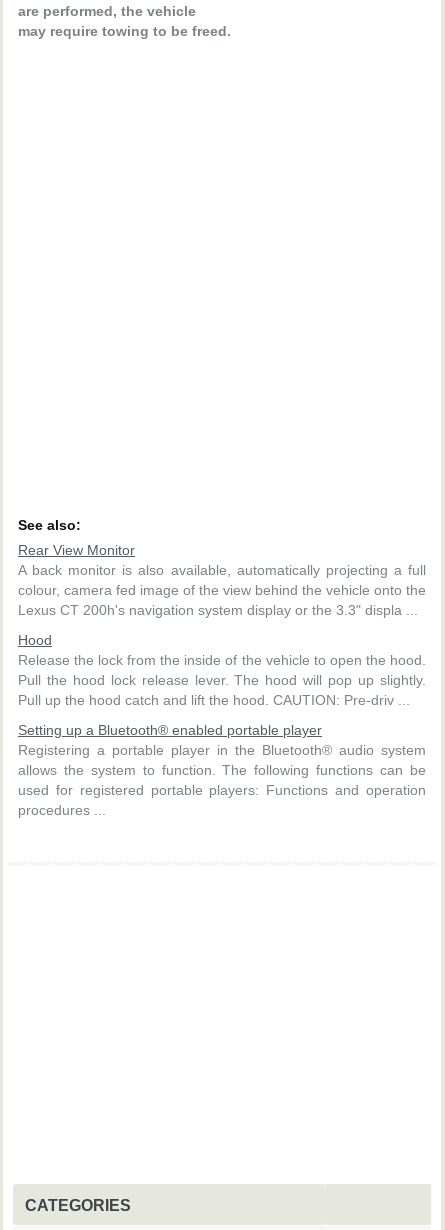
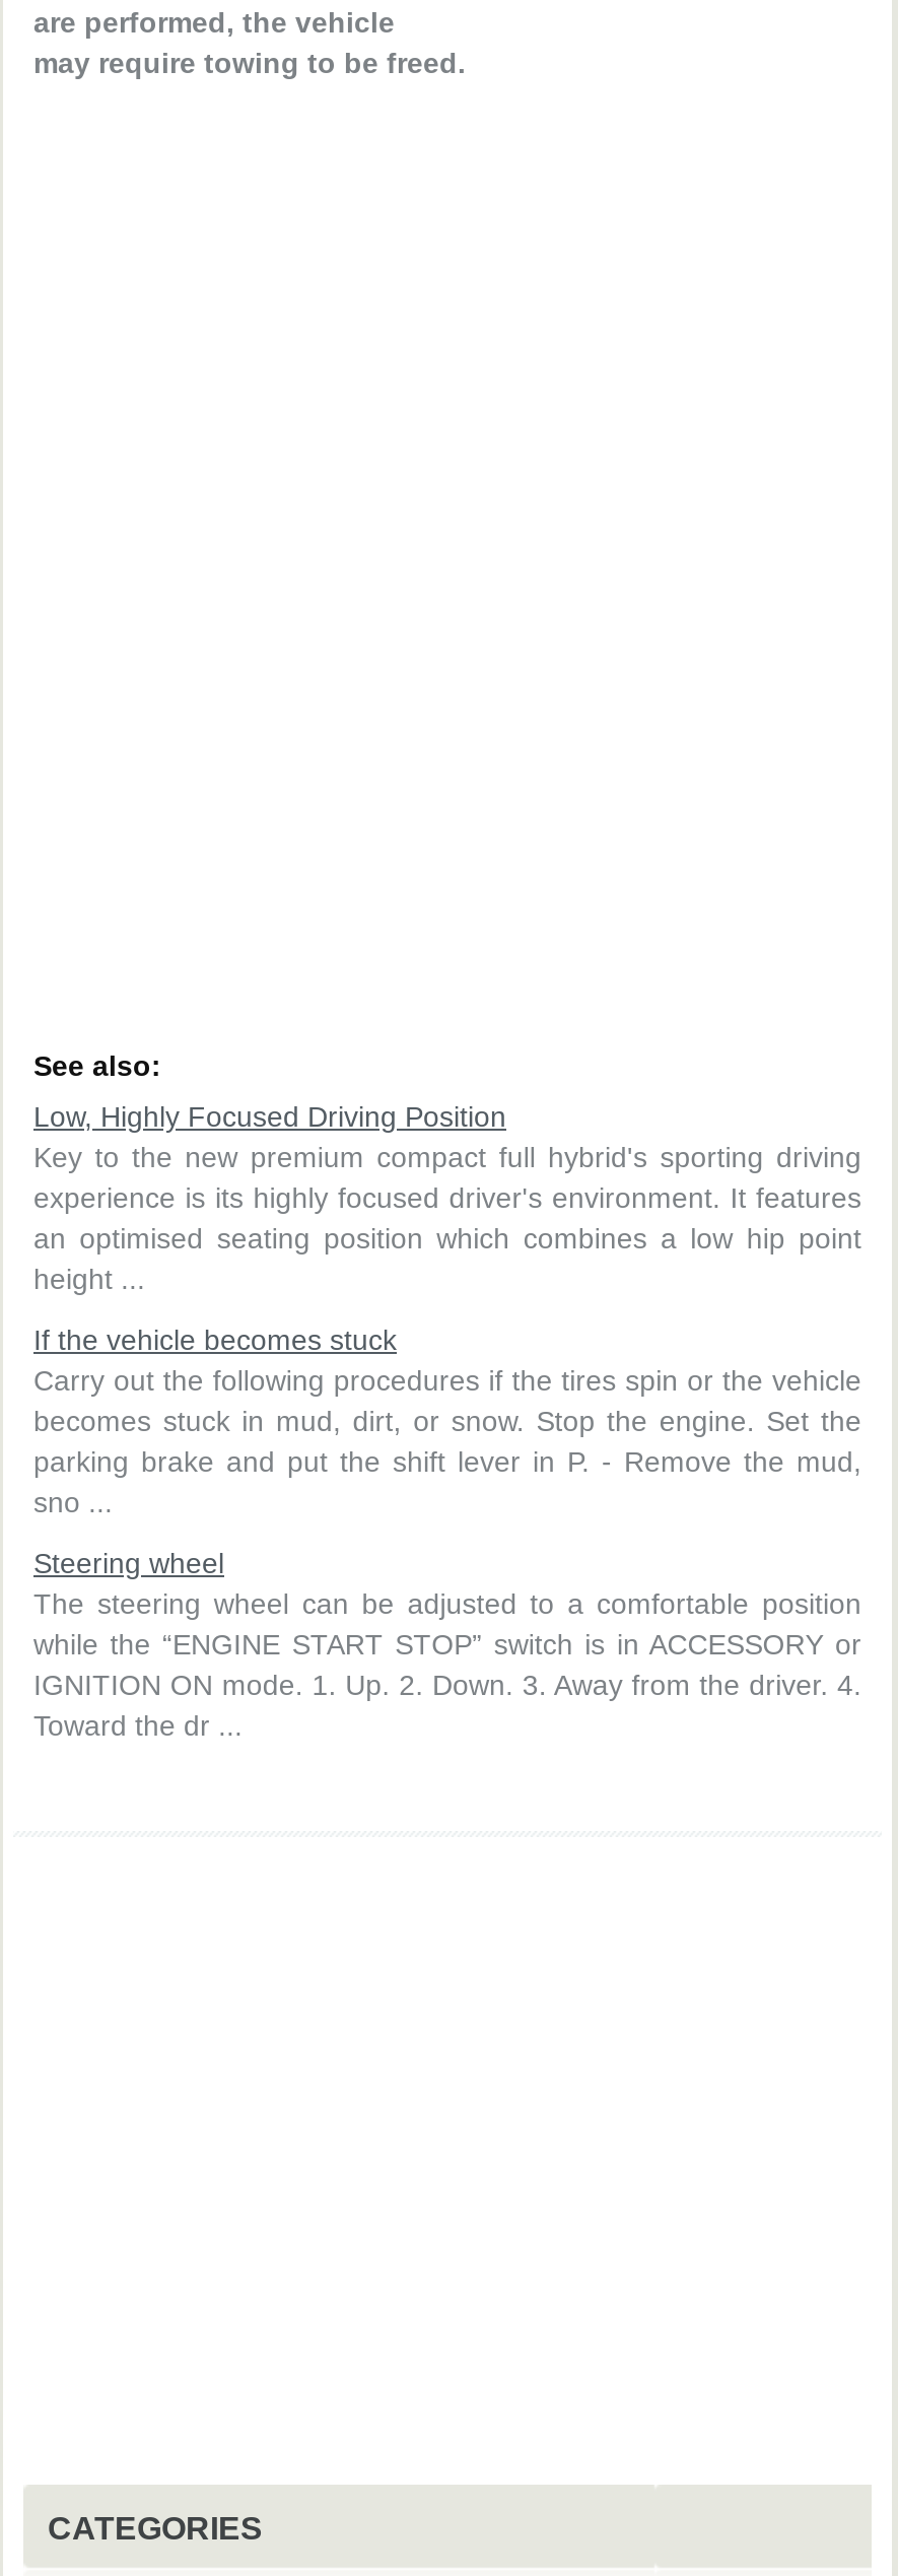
- Rear View Monitor
- A back monitor is also available, automatically projecting a full
- colour, camera fed image of the view behind the vehicle onto the
- Lexus CT 200h's navigation system display or the 3.3" displa ...
+ Low, Highly Focused Driving Position
+ Key to the new premium compact full hybrid's sporting driving
+ experience is its highly focused driver's environment. It features
+ an optimised seating position which combines a low hip point
+ height ...

- Hood
- Release the lock from the inside of the vehicle to open the hood.
- Pull the hood lock release lever. The hood will pop up slightly.
- Pull up the hood catch and lift the hood. CAUTION: Pre-driv ...
+ If the vehicle becomes stuck
+ Carry out the following procedures if the tires spin or the vehicle
+ becomes stuck in mud, dirt, or snow. Stop the engine. Set the
+ parking brake and put the shift lever in P. - Remove the mud,
+ sno ...

- Setting up a Bluetooth® enabled portable player
- Registering a portable player in the Bluetooth® audio system
- allows the system to function. The following functions can be
- used for registered portable players: Functions and operation
- procedures ...
+ Steering wheel
+ The steering wheel can be adjusted to a comfortable position
+ while the “ENGINE START STOP” switch is in ACCESSORY or
+ IGNITION ON mode. 1. Up. 2. Down. 3. Away from the driver. 4.
+ Toward the dr ...
